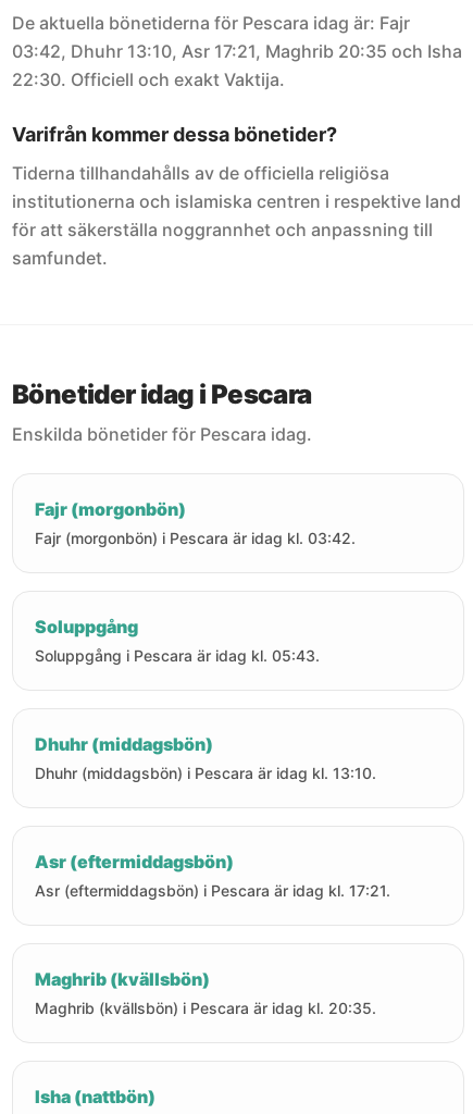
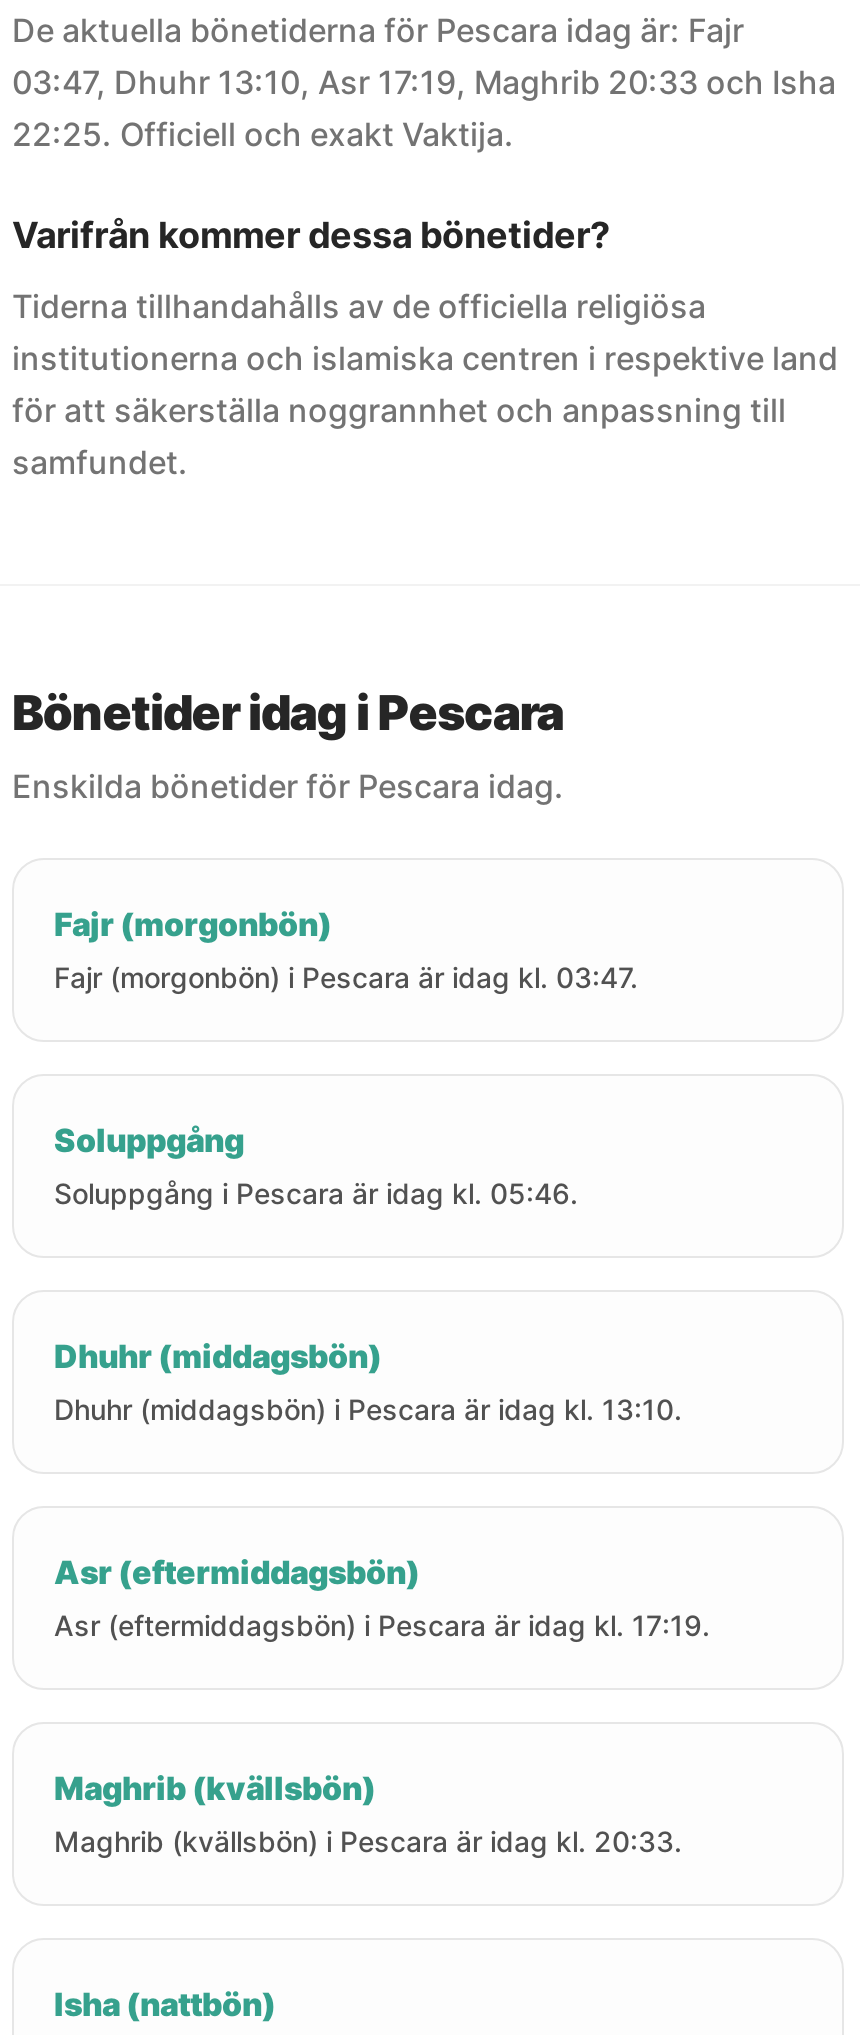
- 03:42, Dhuhr 13:10, Asr 17:21, Maghrib 20:35 och Isha
+ 03:47, Dhuhr 13:10, Asr 17:19, Maghrib 20:33 och Isha

- 22:30. Officiell och exakt Vaktija.
+ 22:25. Officiell och exakt Vaktija.

- Fajr (morgonbön) i Pescara är idag kl. 03:42.
+ Fajr (morgonbön) i Pescara är idag kl. 03:47.

- Soluppgång i Pescara är idag kl. 05:43.
+ Soluppgång i Pescara är idag kl. 05:46.

- Asr (eftermiddagsbön) i Pescara är idag kl. 17:21.
+ Asr (eftermiddagsbön) i Pescara är idag kl. 17:19.

- Maghrib (kvällsbön) i Pescara är idag kl. 20:35.
+ Maghrib (kvällsbön) i Pescara är idag kl. 20:33.
